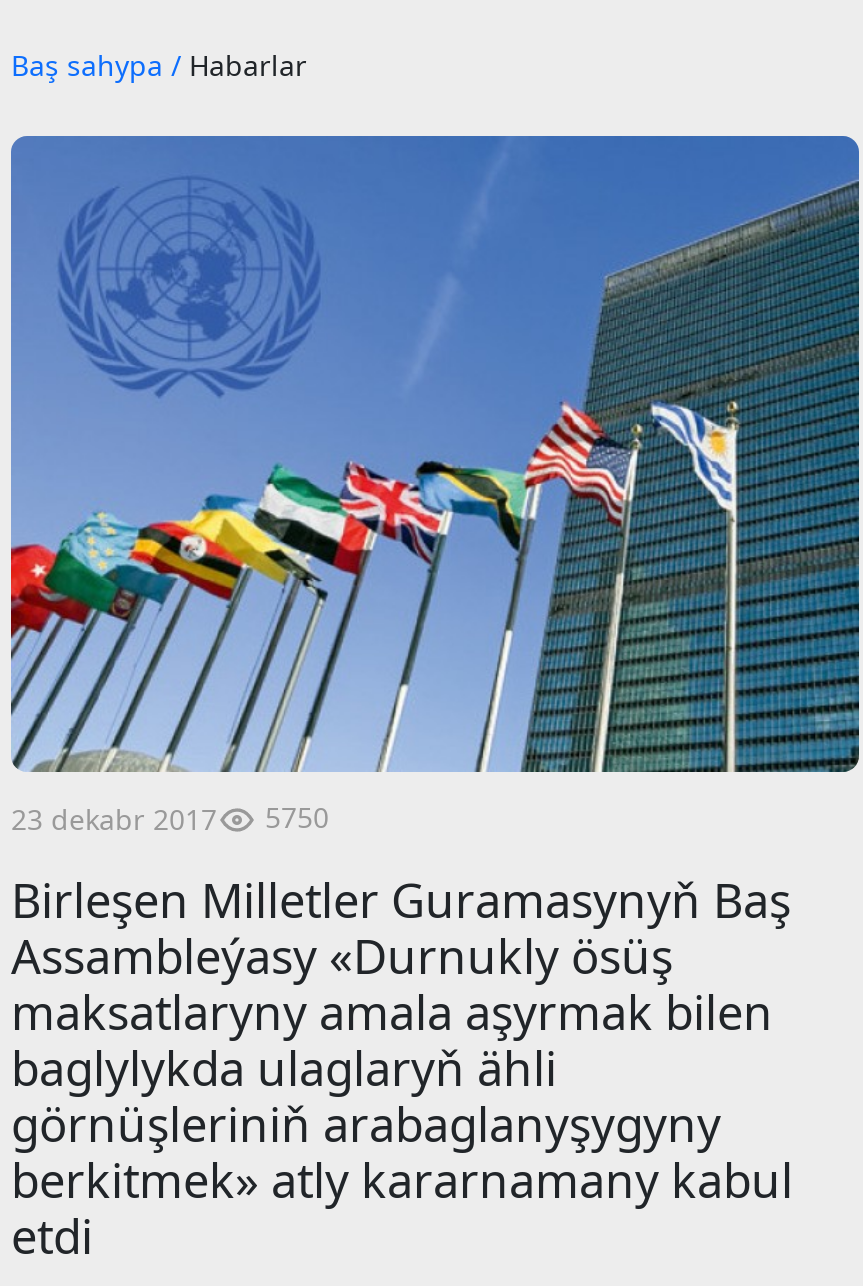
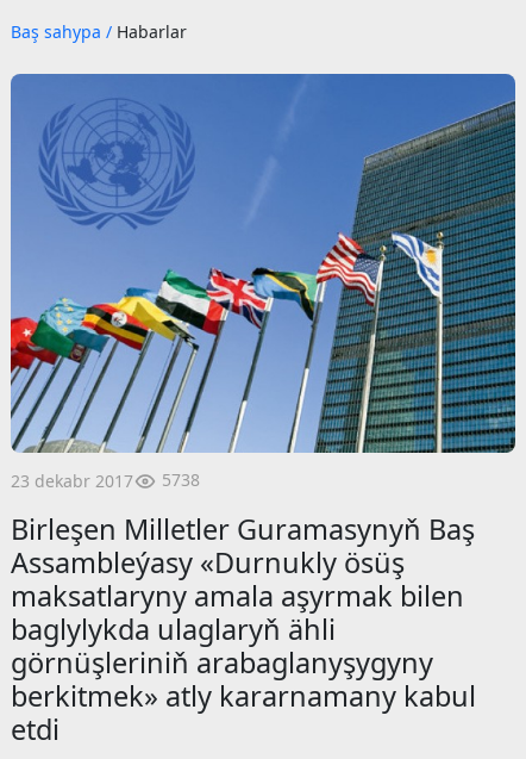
- 23 dekabr 2017 5750
+ 23 dekabr 2017 5738
